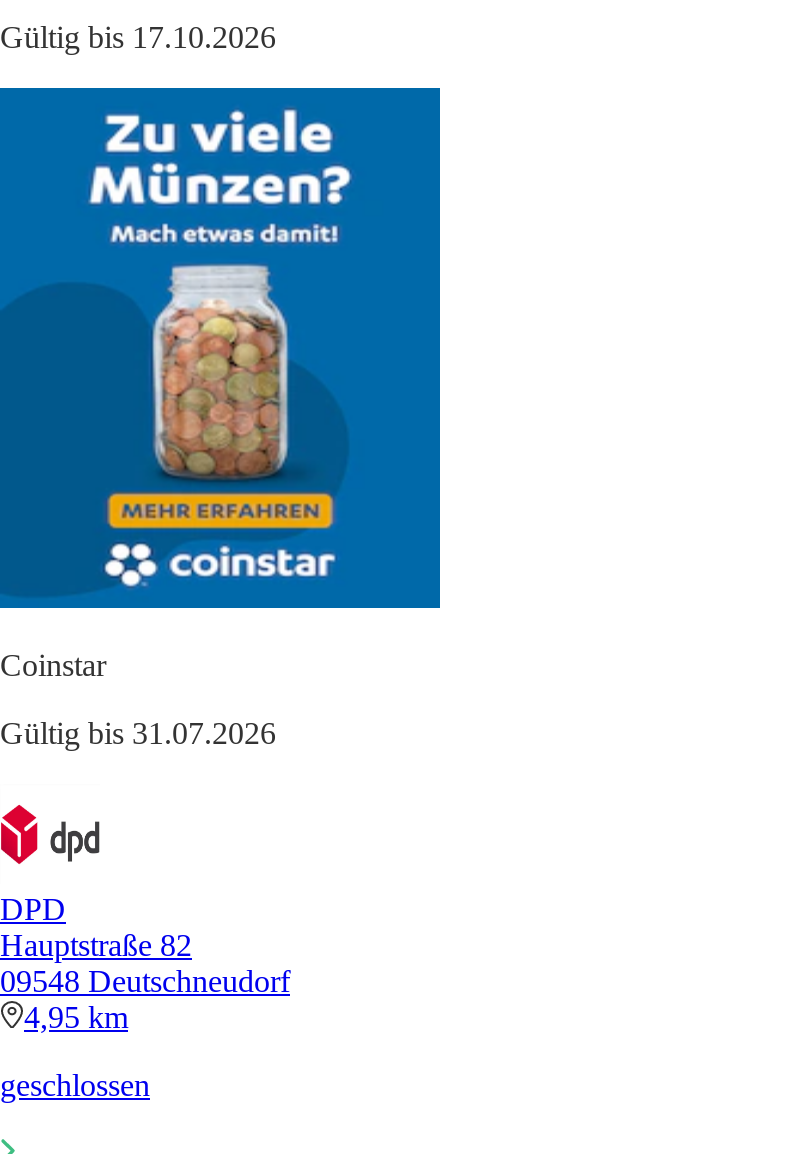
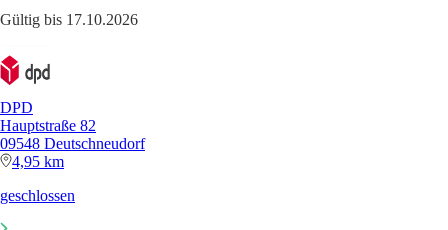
- [image]
- Coinstar
- Gültig bis 31.07.2026
